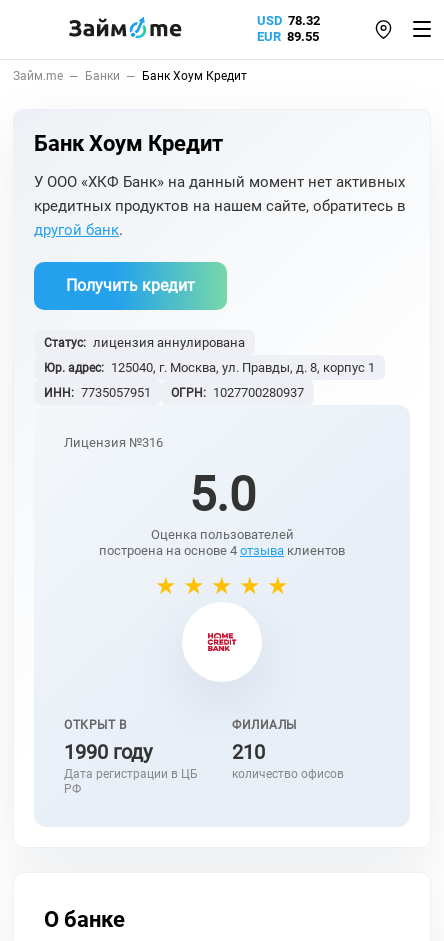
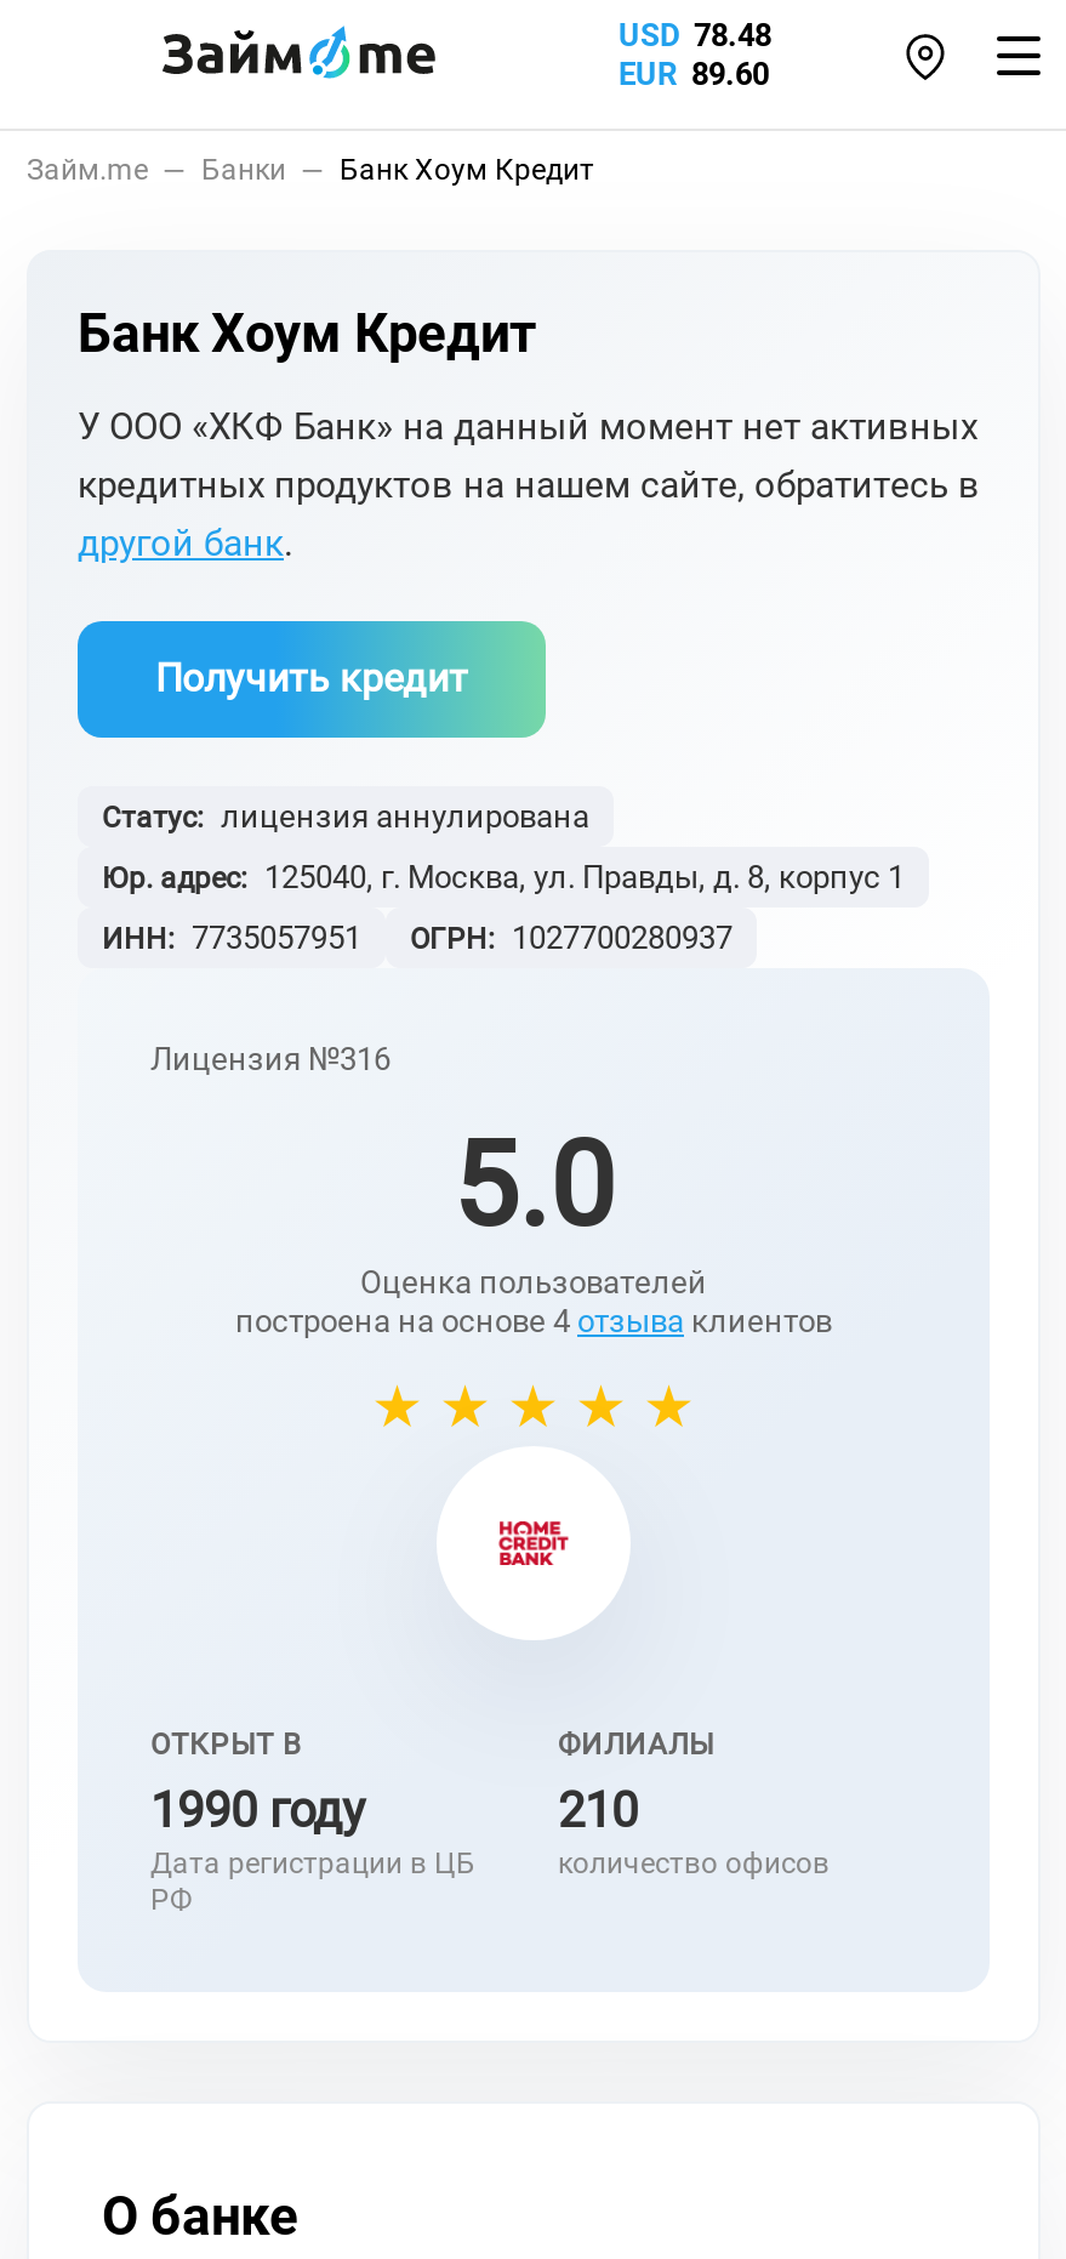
- USD 78.32
+ USD 78.48

- EUR 89.55
+ EUR 89.60
